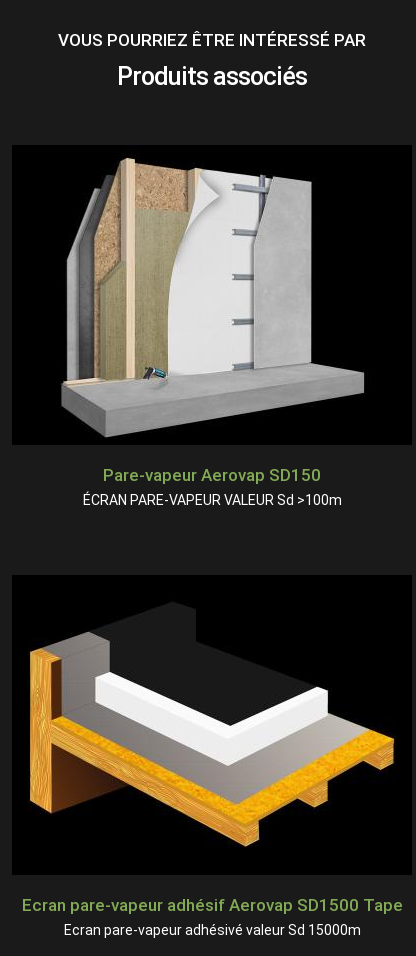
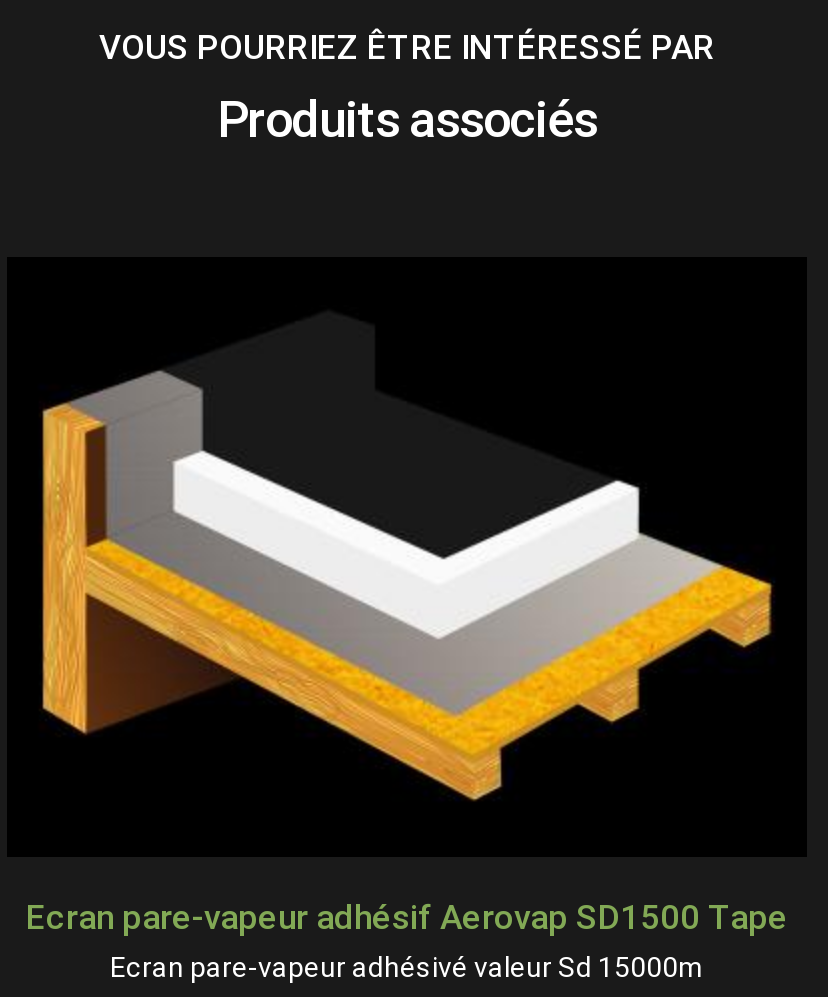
- [image]
- Pare-vapeur Aerovap SD150
- ÉCRAN PARE-VAPEUR VALEUR Sd >100m
